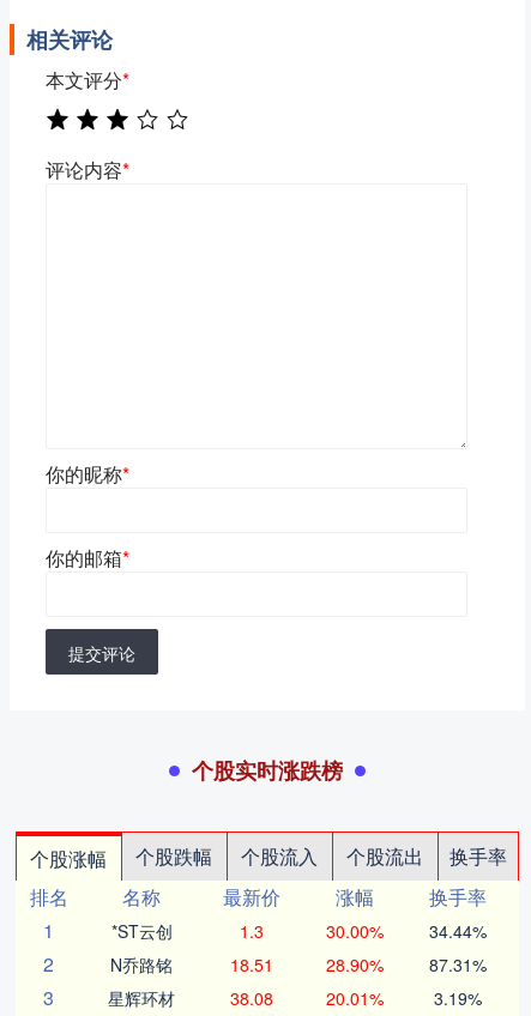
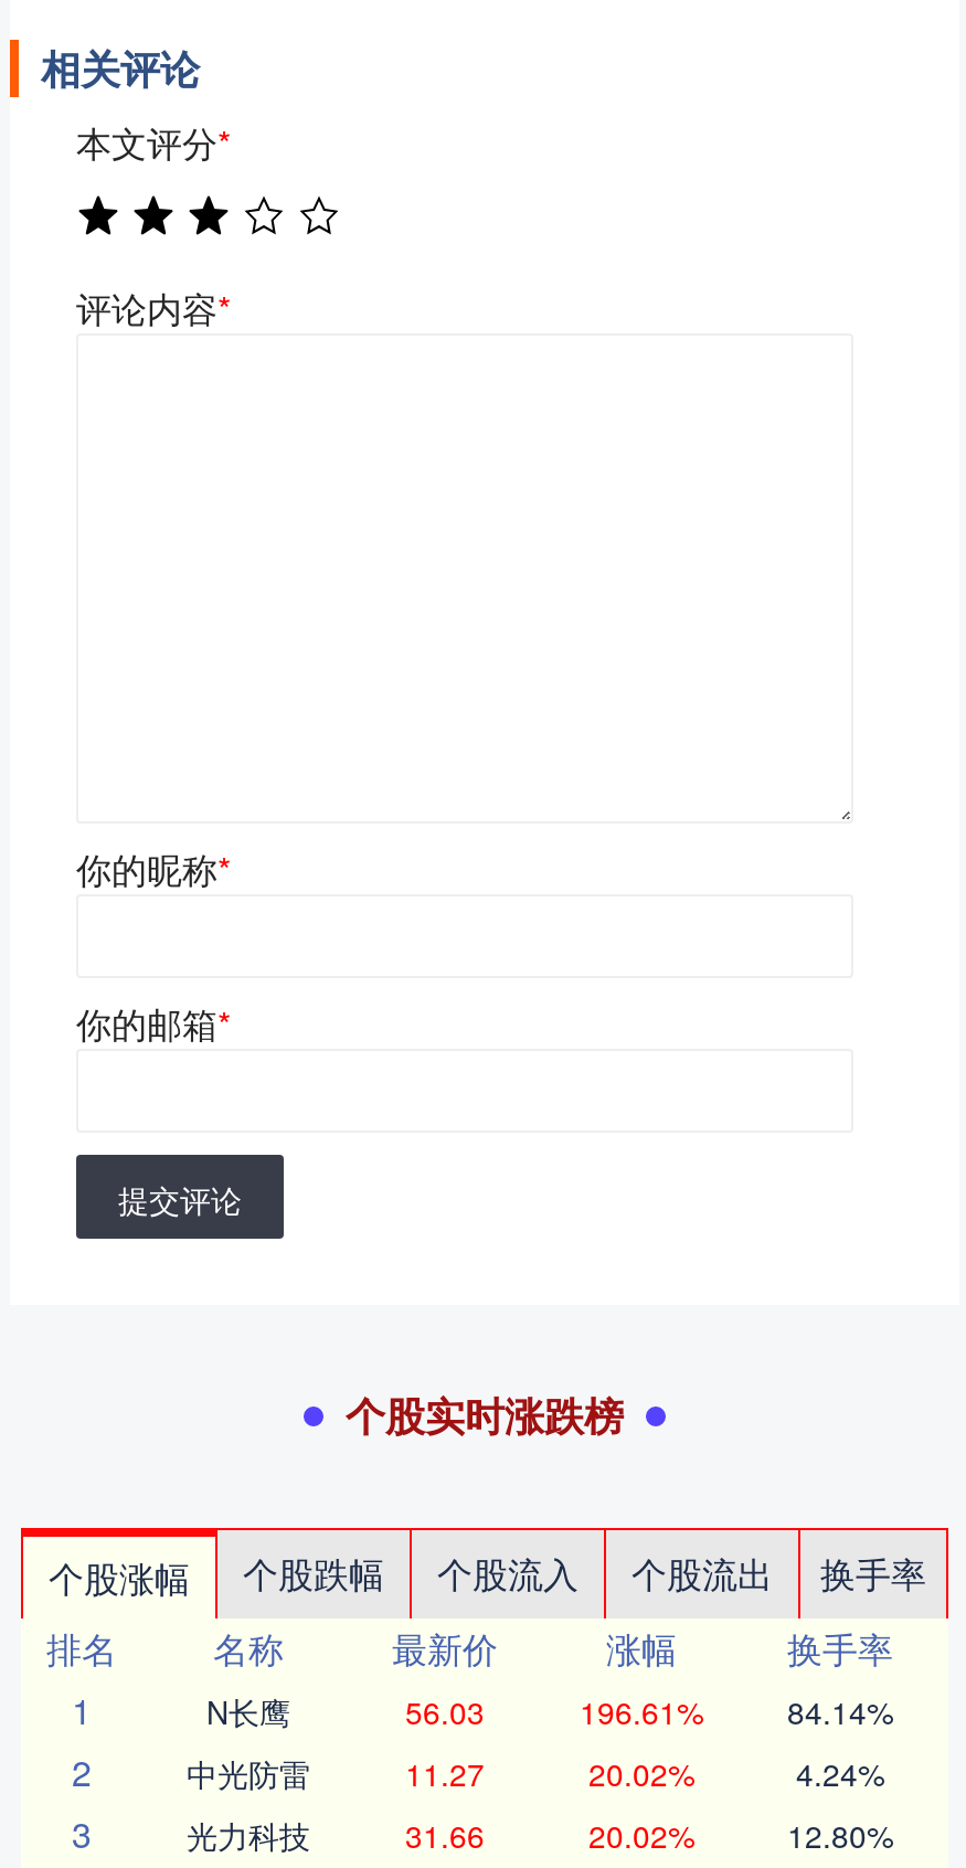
- *ST云创
- 1.3
- 30.00%
- 34.44%
+ N长鹰
+ 56.03
+ 196.61%
+ 84.14%

- N乔路铭
- 18.51
- 28.90%
- 87.31%
+ 中光防雷
+ 11.27
+ 20.02%
+ 4.24%

- 星辉环材
- 38.08
- 20.01%
- 3.19%
+ 光力科技
+ 31.66
+ 20.02%
+ 12.80%
